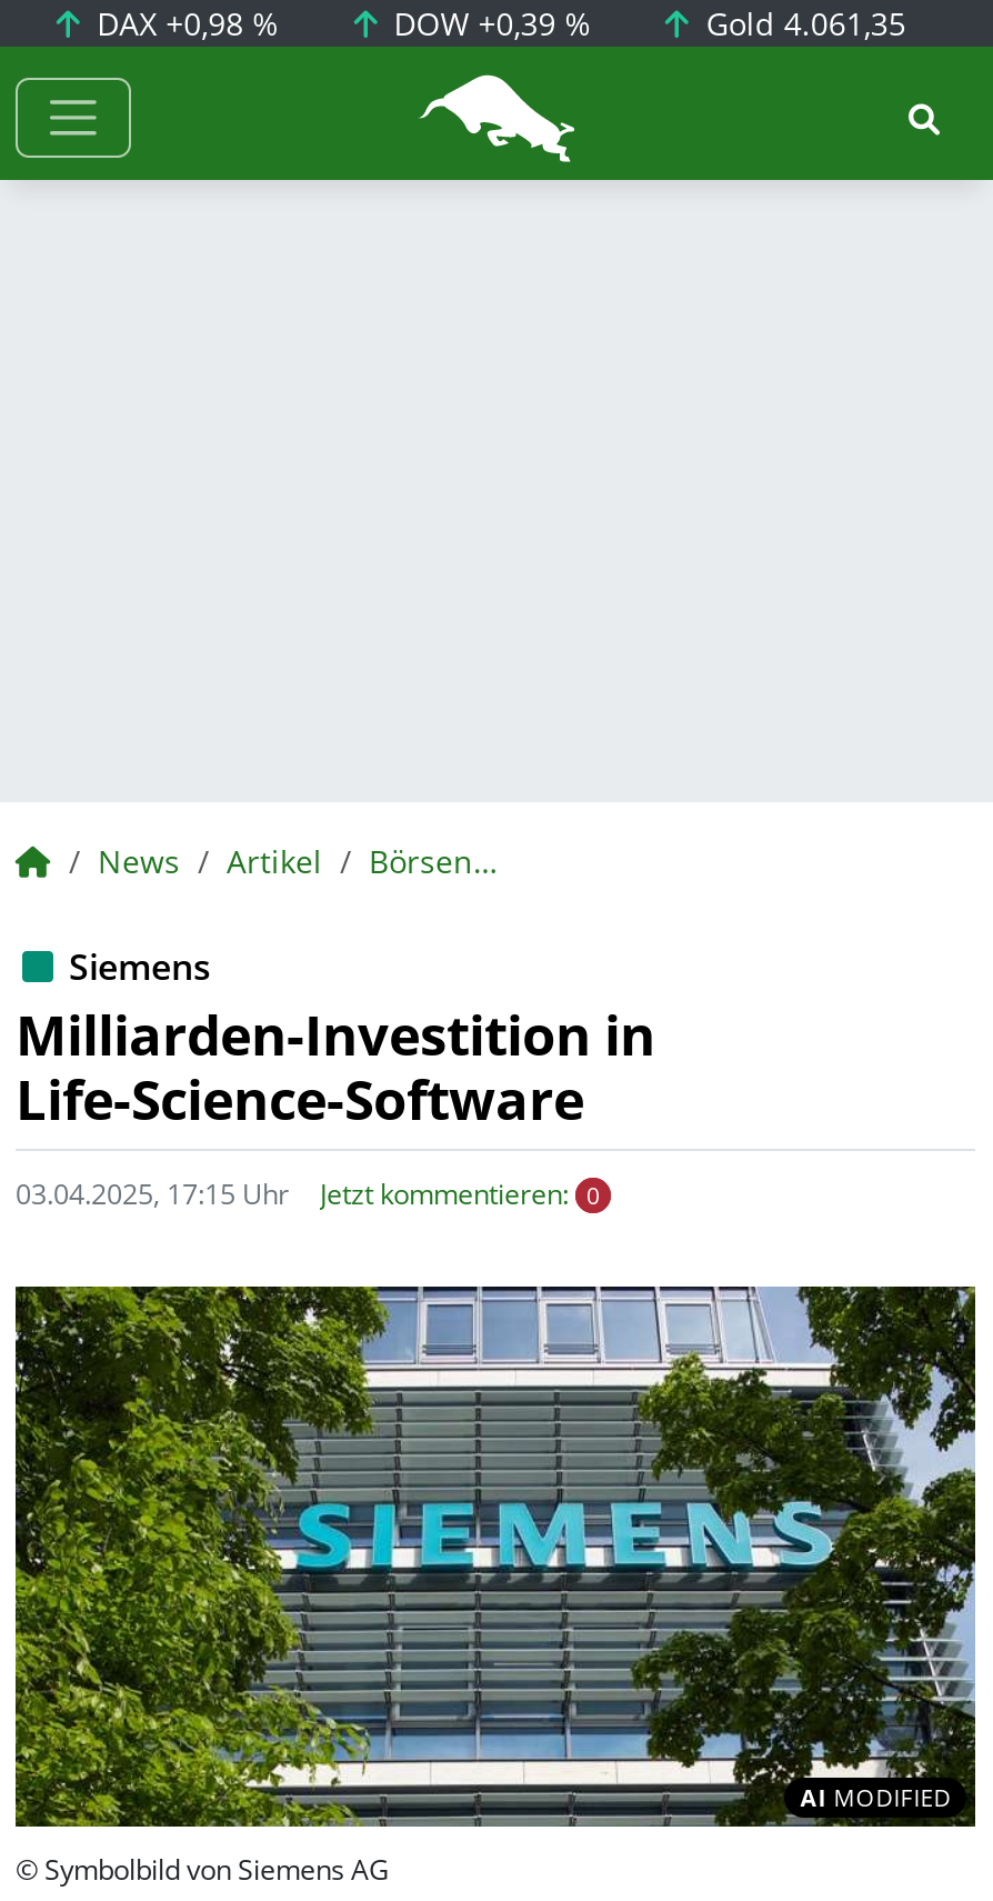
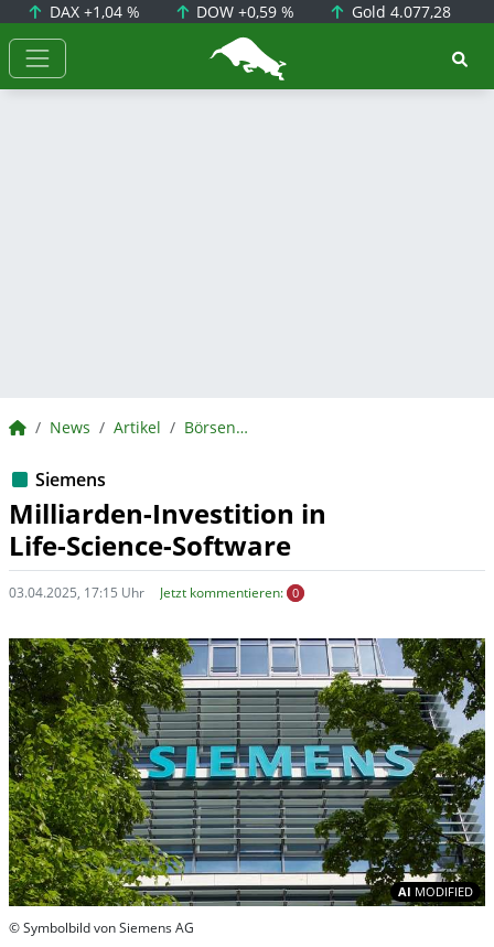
- DAX +0,98 %
+ DAX +1,04 %

- DOW +0,39 %
+ DOW +0,59 %

- Gold 4.061,35
+ Gold 4.077,28
